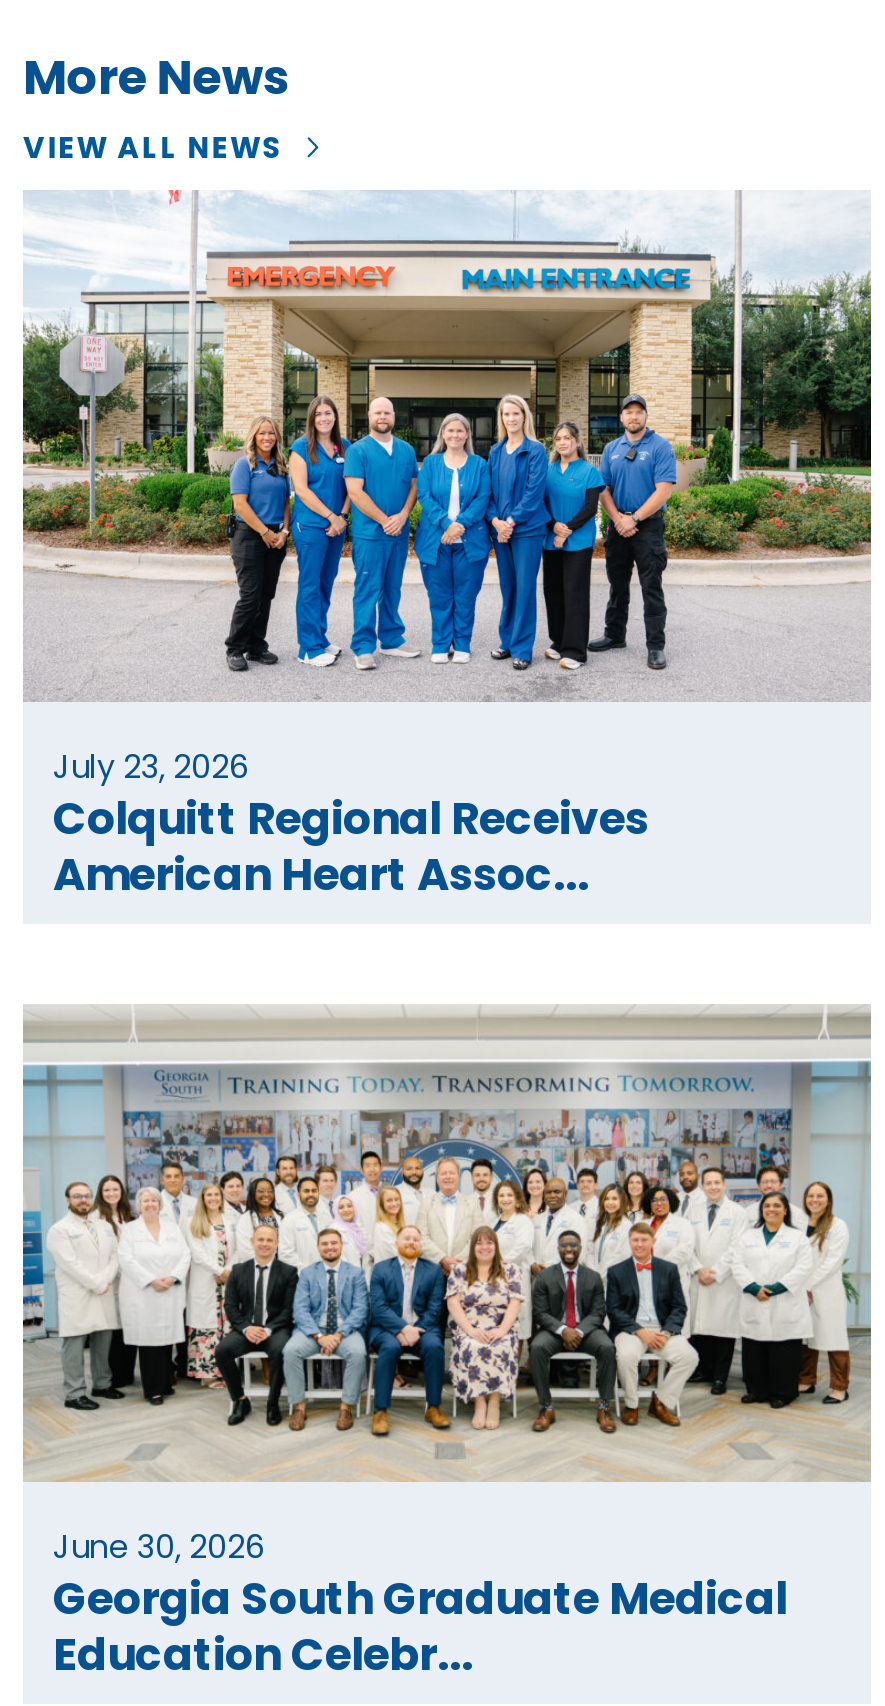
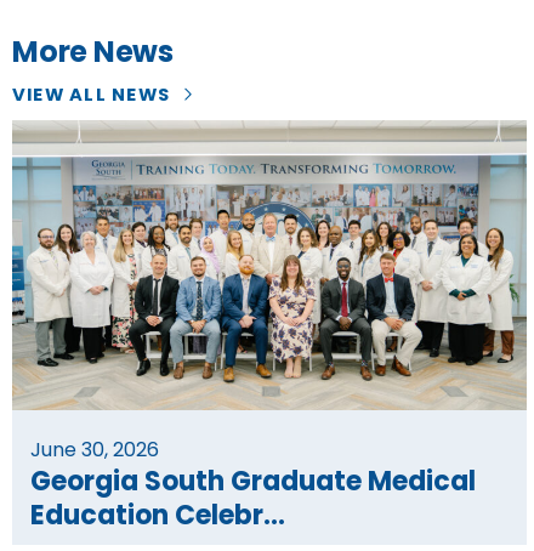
- [image]
- July 23, 2026
- Colquitt Regional Receives
- American Heart Assoc...
